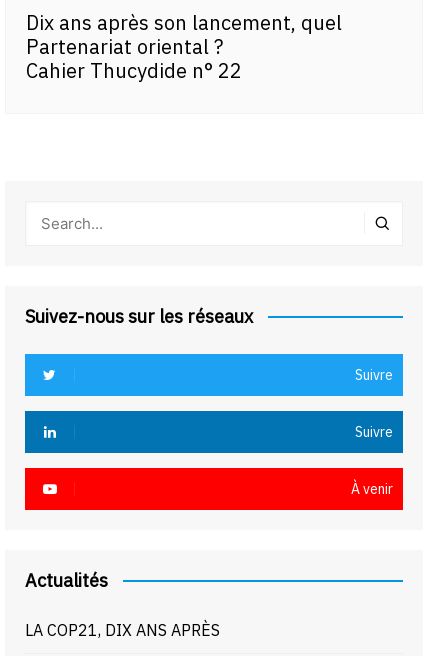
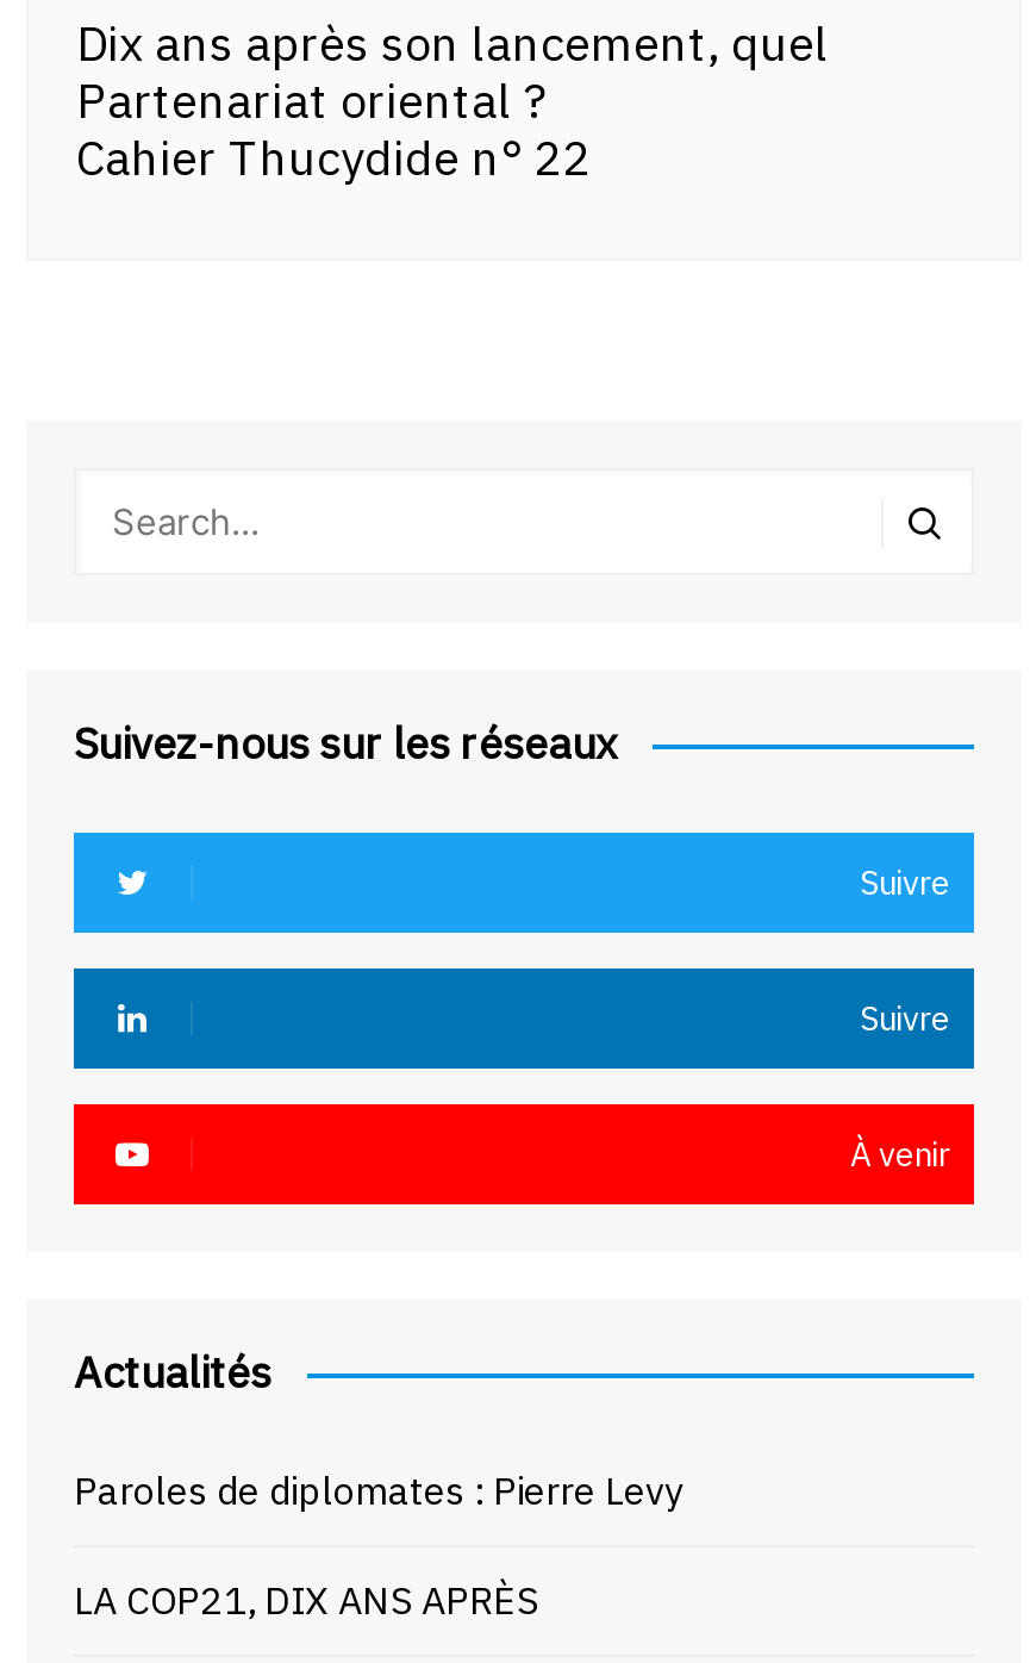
+ Paroles de diplomates : Pierre Levy
